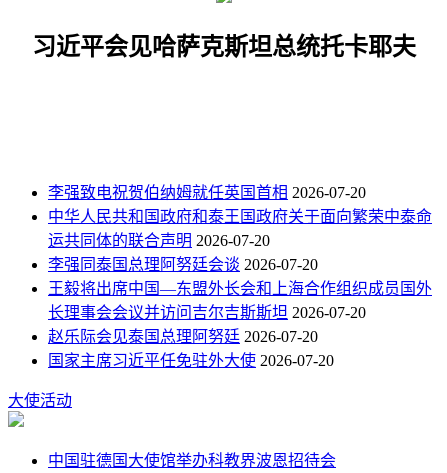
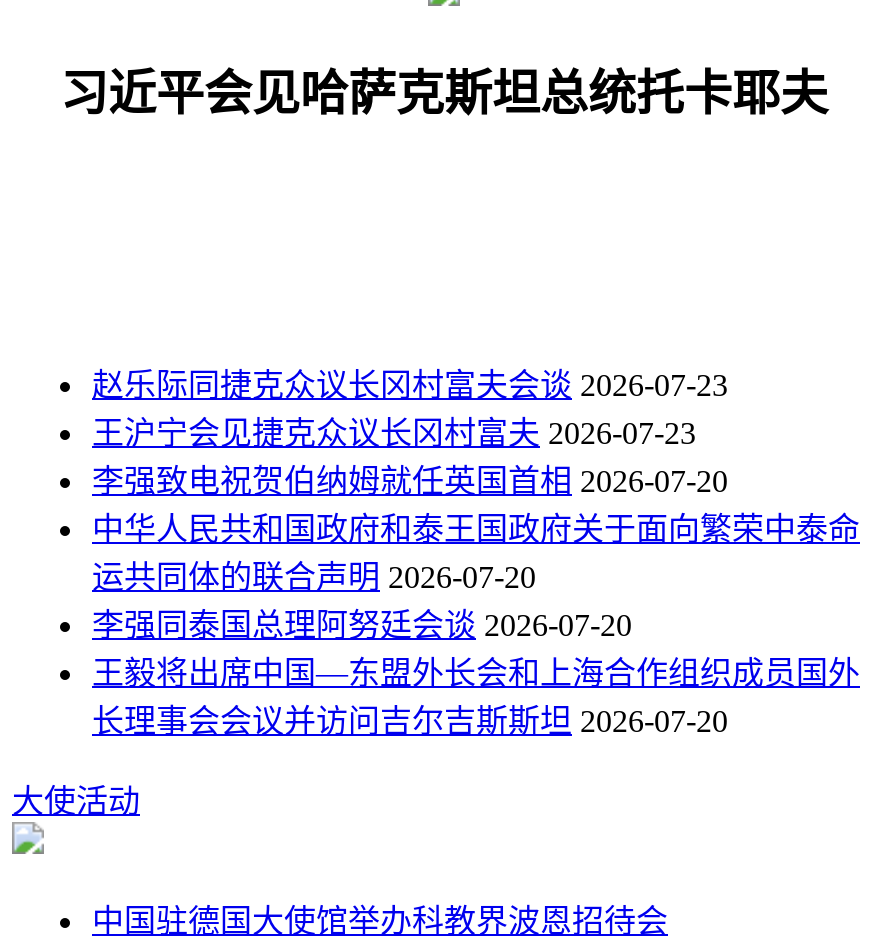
+ 赵乐际同捷克众议长冈村富夫会谈 2026-07-23
+ 王沪宁会见捷克众议长冈村富夫 2026-07-23

moved down: 中华人民共和国政府和泰王国政府关于面向繁荣中泰命 | 李强同泰国总理阿努廷会谈 2026-07-20 | 王毅将出席中国—东盟外长会和上海合作组织成员国外 | 长理事会会议并访问吉尔吉斯斯坦 2026-07-20

- 赵乐际会见泰国总理阿努廷 2026-07-20
- 国家主席习近平任免驻外大使 2026-07-20
